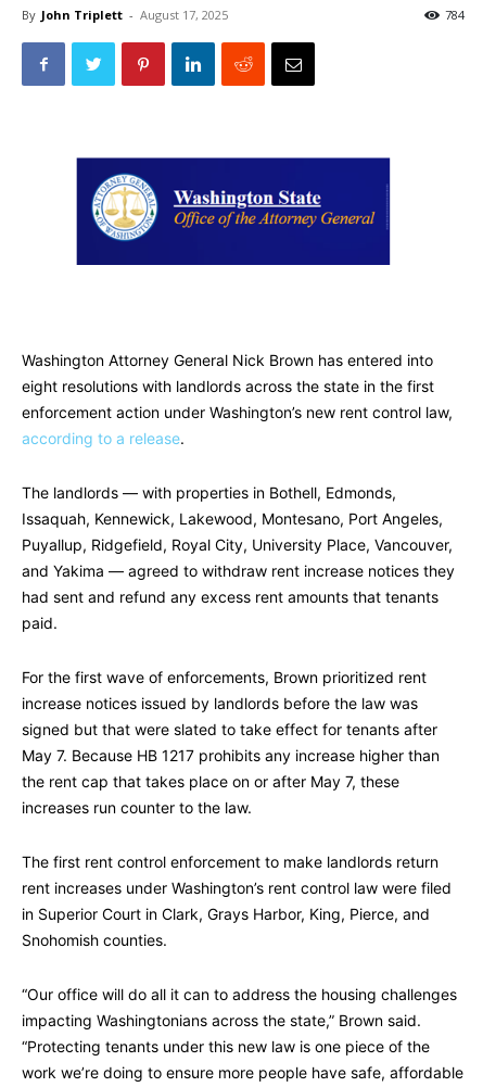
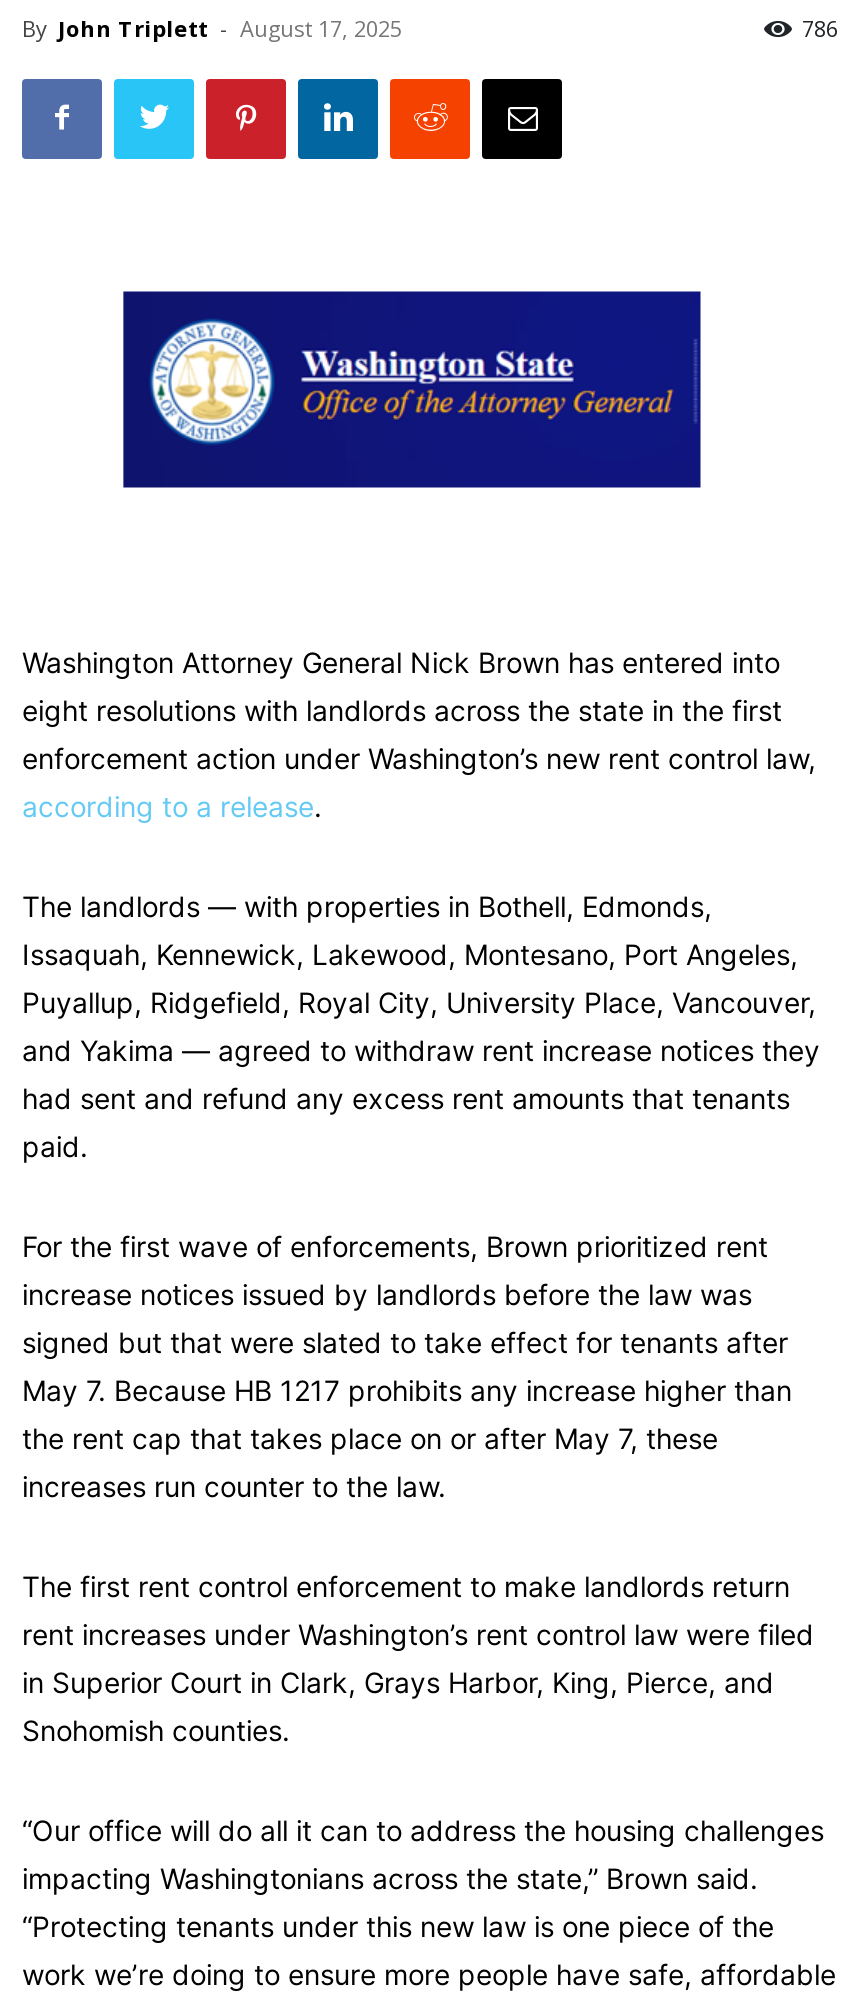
- 784
+ 786
